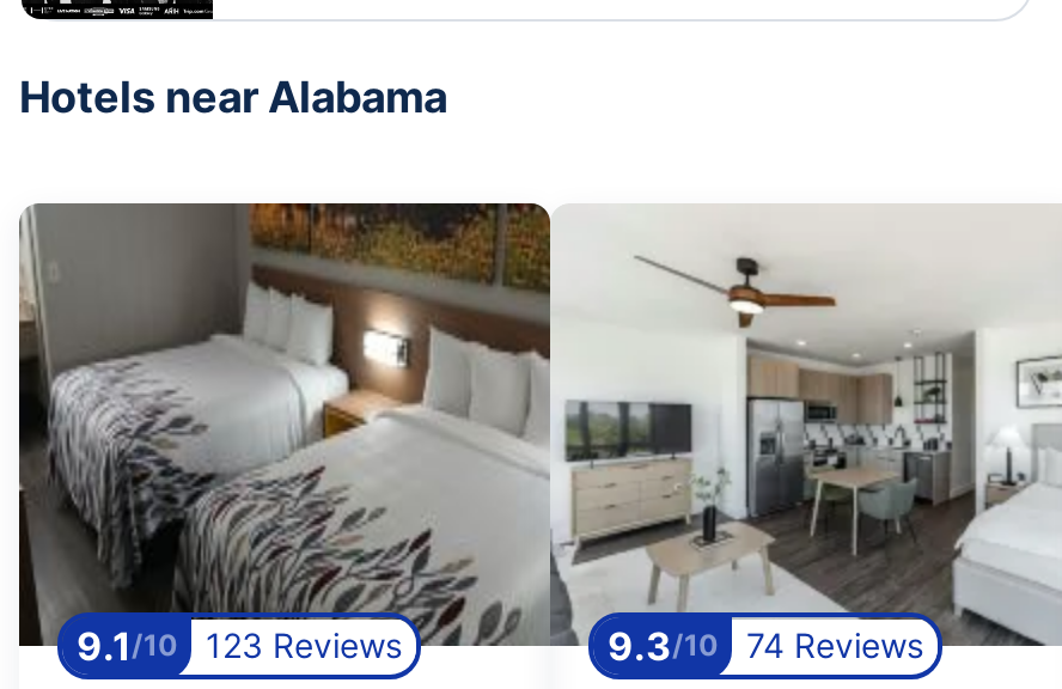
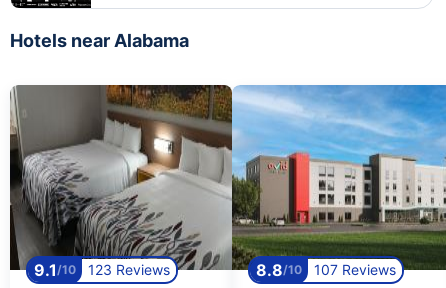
- [image]
- 9.3/10
- 74 Reviews
+ [image]
+ 8.8/10
+ 107 Reviews
